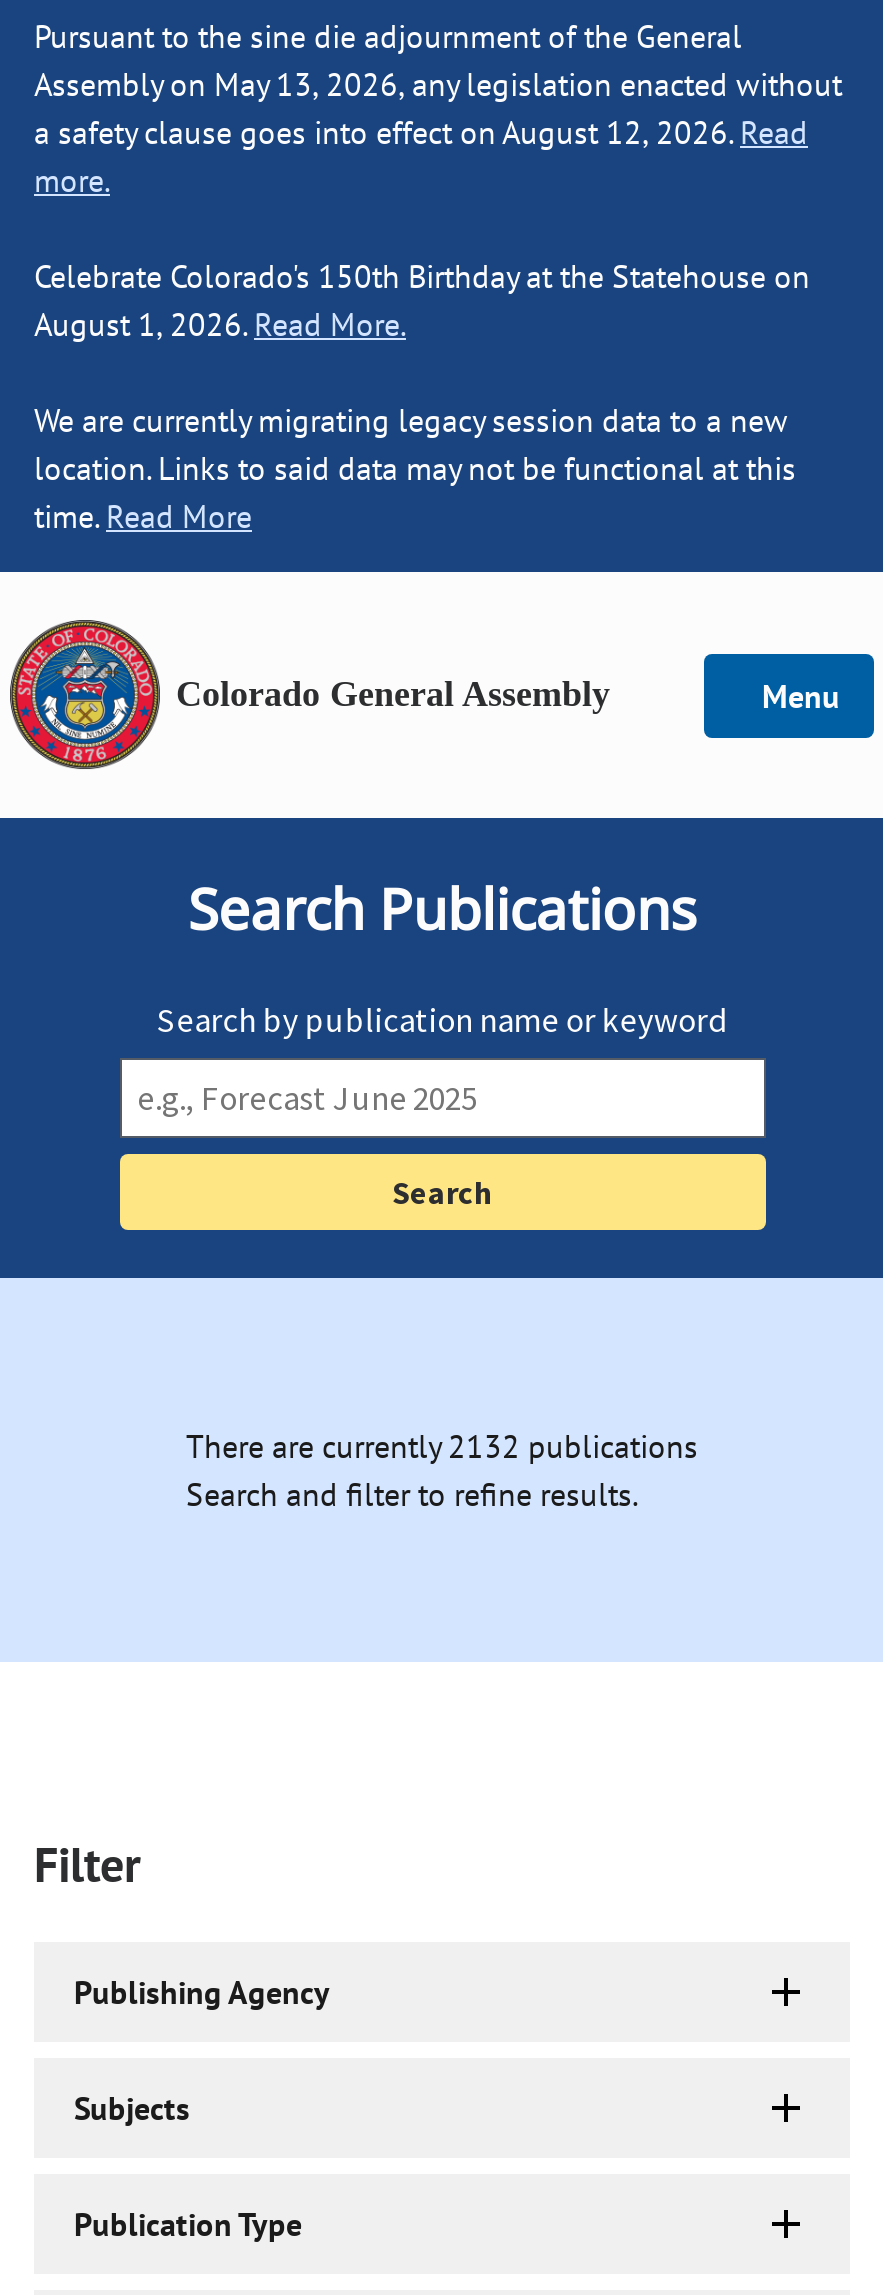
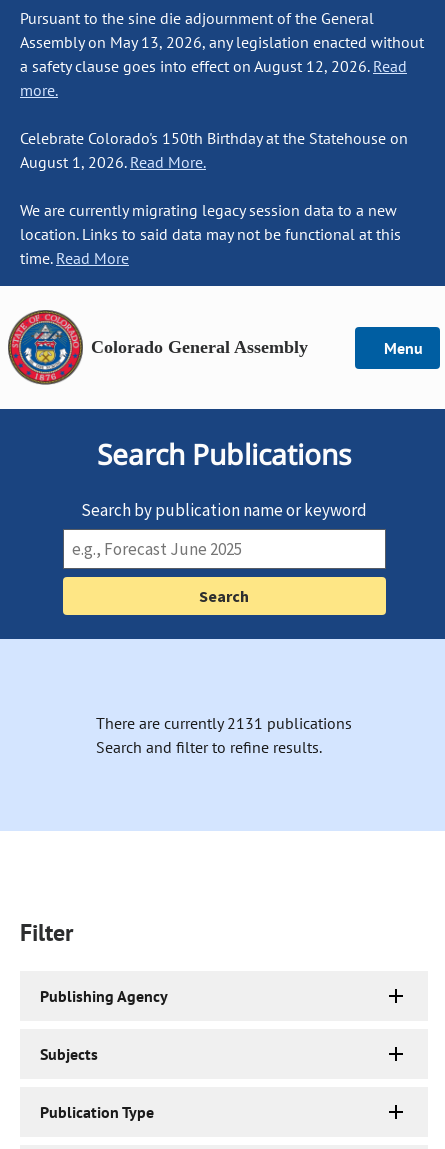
- There are currently 2132 publications
+ There are currently 2131 publications
